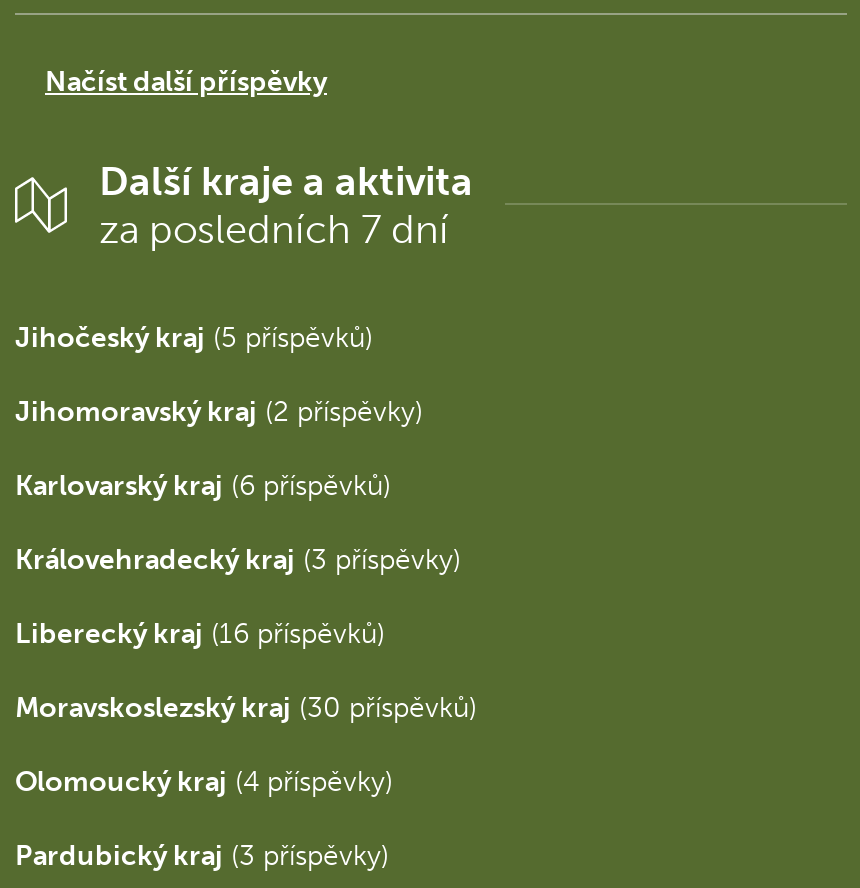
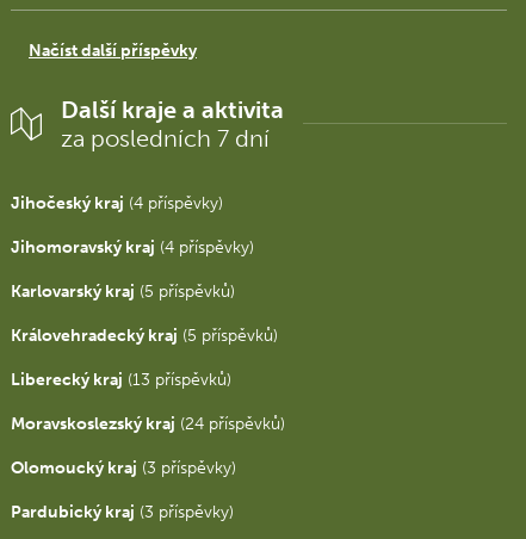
- Jihočeský kraj (5 příspěvků)
+ Jihočeský kraj (4 příspěvky)

- Jihomoravský kraj (2 příspěvky)
+ Jihomoravský kraj (4 příspěvky)

- Karlovarský kraj (6 příspěvků)
+ Karlovarský kraj (5 příspěvků)

- Královehradecký kraj (3 příspěvky)
+ Královehradecký kraj (5 příspěvků)

- Liberecký kraj (16 příspěvků)
+ Liberecký kraj (13 příspěvků)

- Moravskoslezský kraj (30 příspěvků)
+ Moravskoslezský kraj (24 příspěvků)

- Olomoucký kraj (4 příspěvky)
+ Olomoucký kraj (3 příspěvky)
